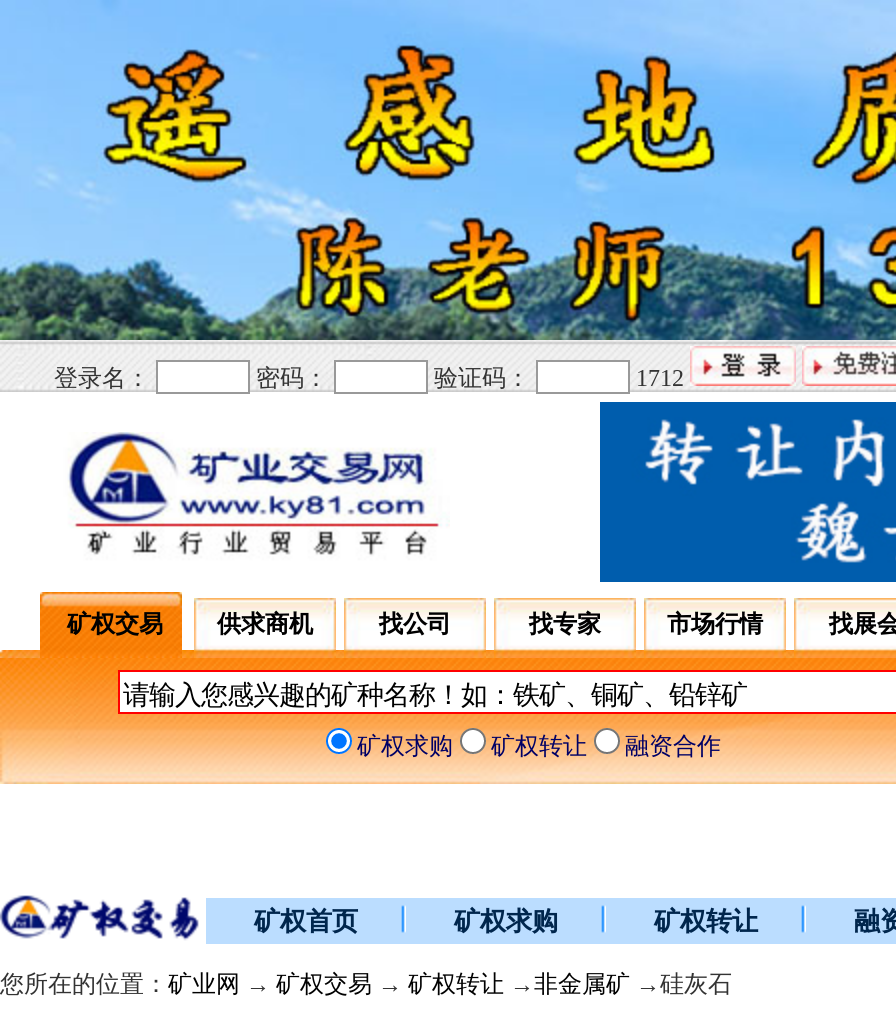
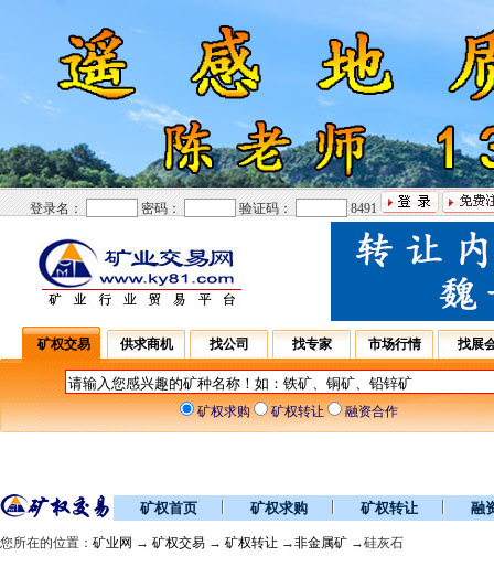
- 1712
+ 8491
